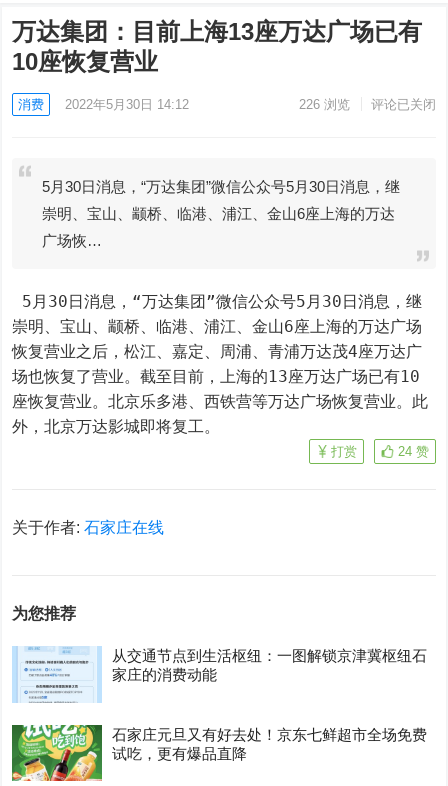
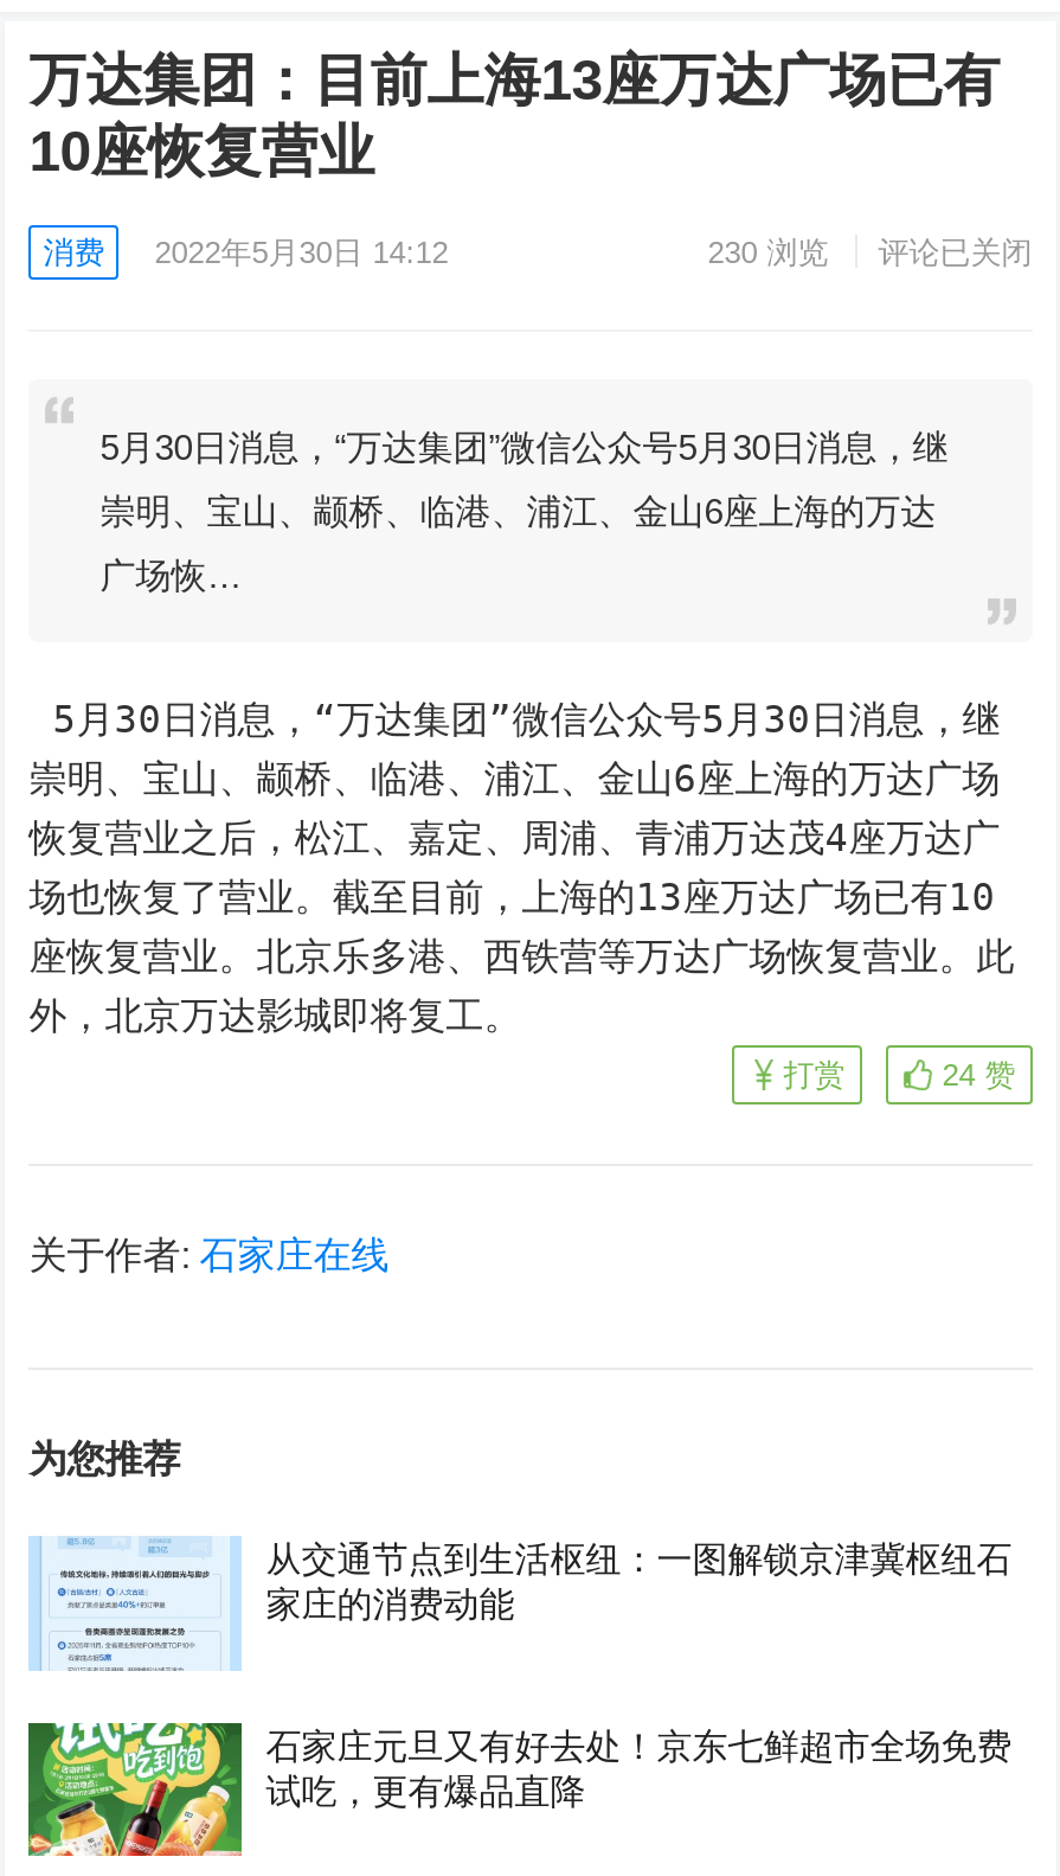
- 226浏览 评论已关闭
+ 230浏览 评论已关闭
